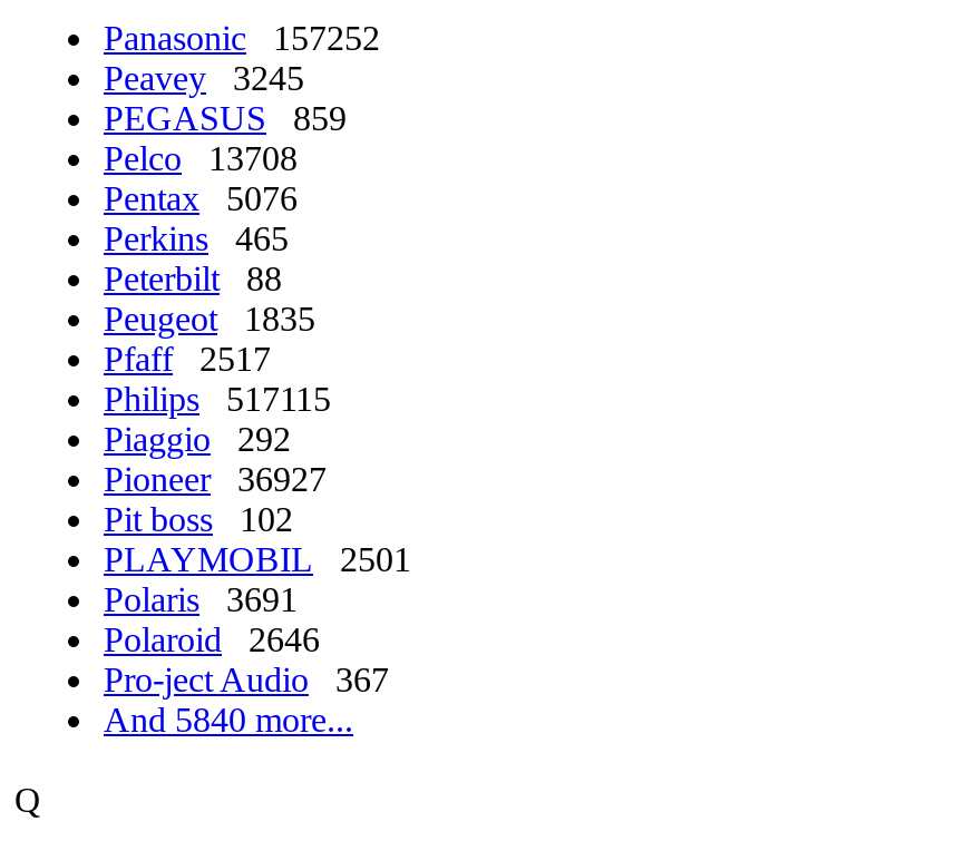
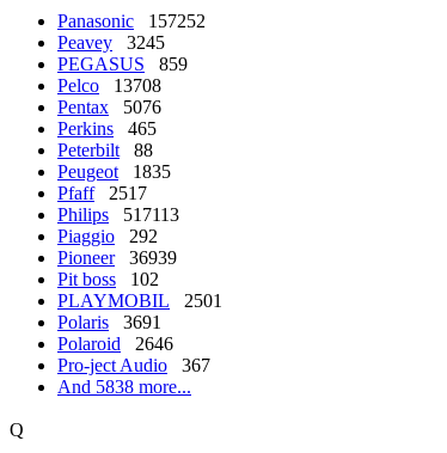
- Philips 517115
+ Philips 517113

- Pioneer 36927
+ Pioneer 36939

- And 5840 more...
+ And 5838 more...
